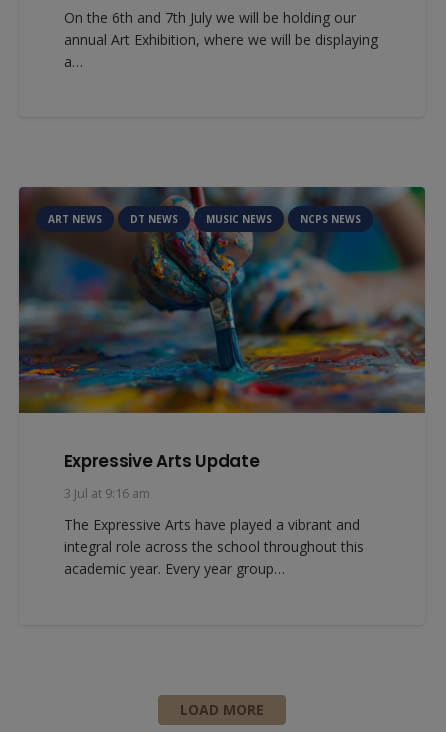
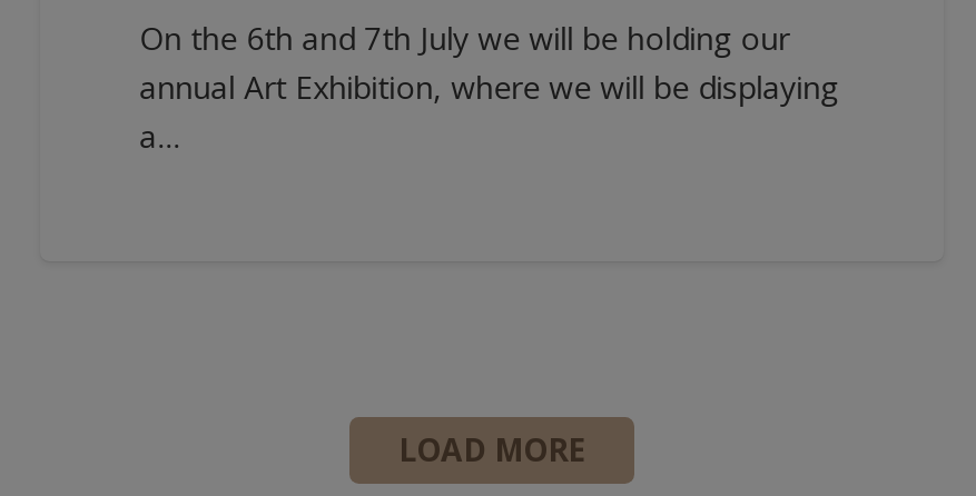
- [image]
- ART NEWS
- DT NEWS
- MUSIC NEWS
- NCPS NEWS

- Expressive Arts Update
- 3 Jul at 9:16 am
- The Expressive Arts have played a vibrant and
- integral role across the school throughout this
- academic year. Every year group…
